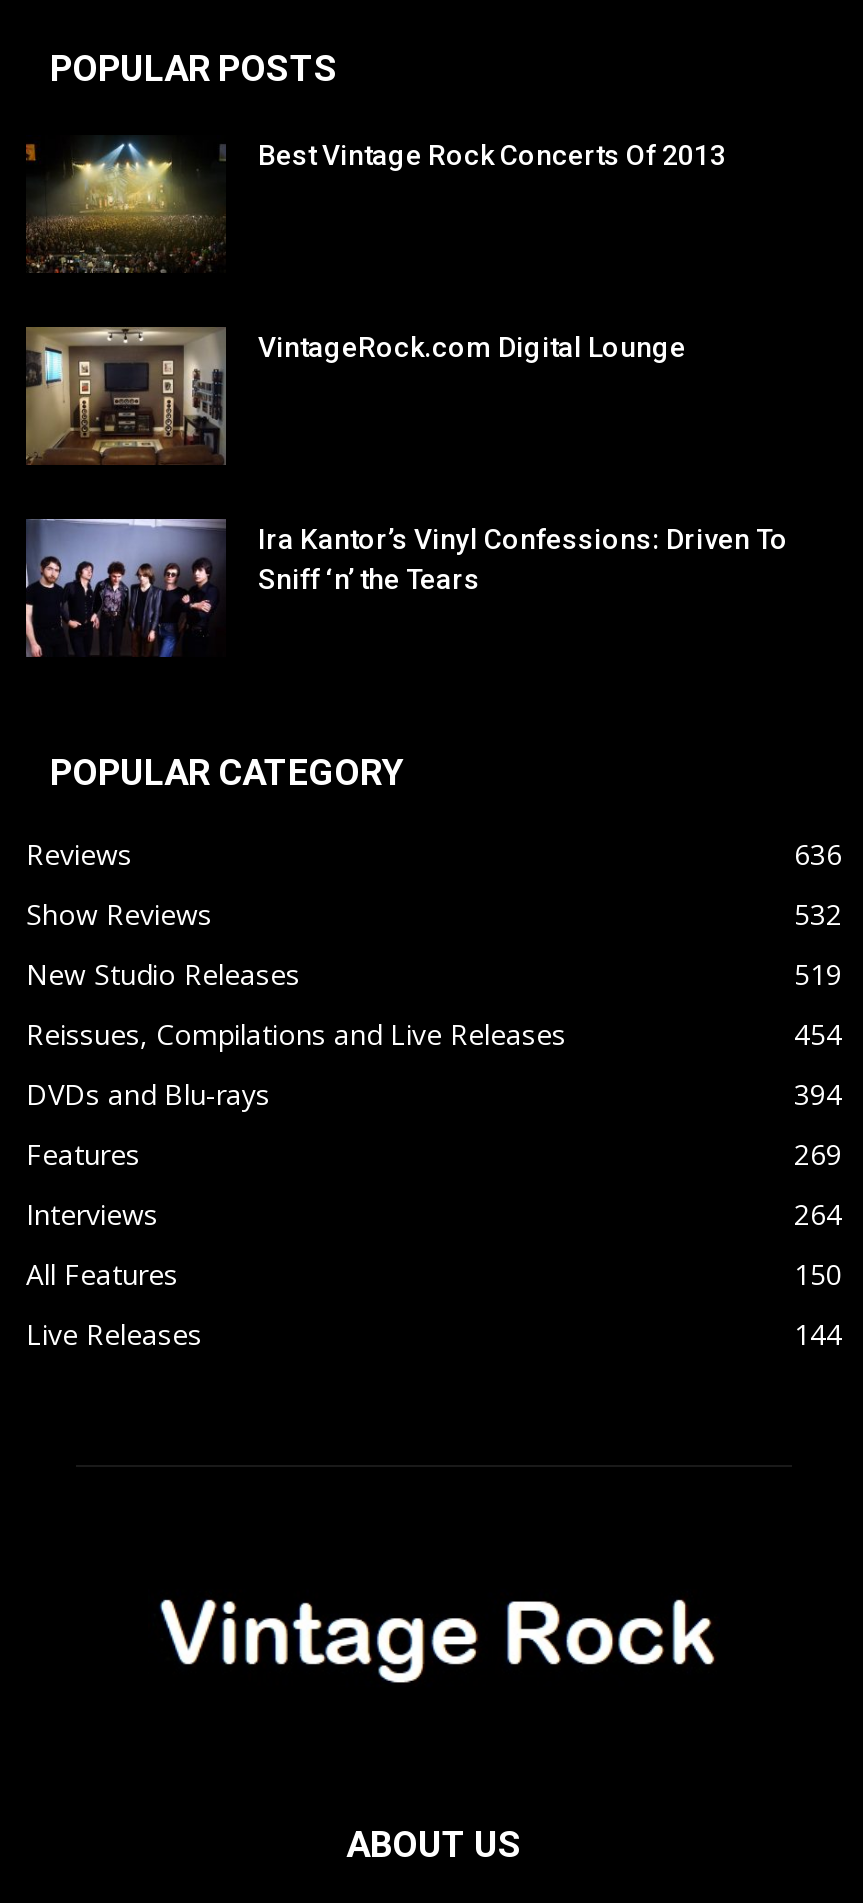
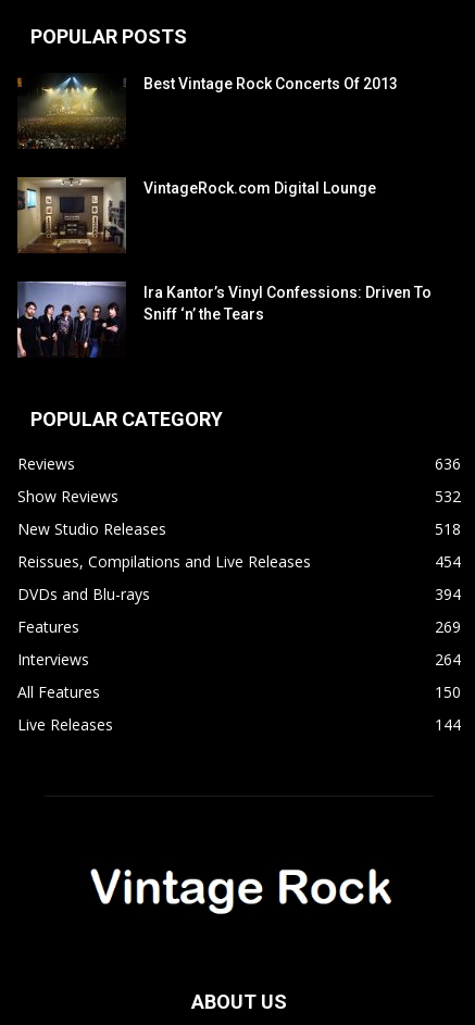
- 519
+ 518
